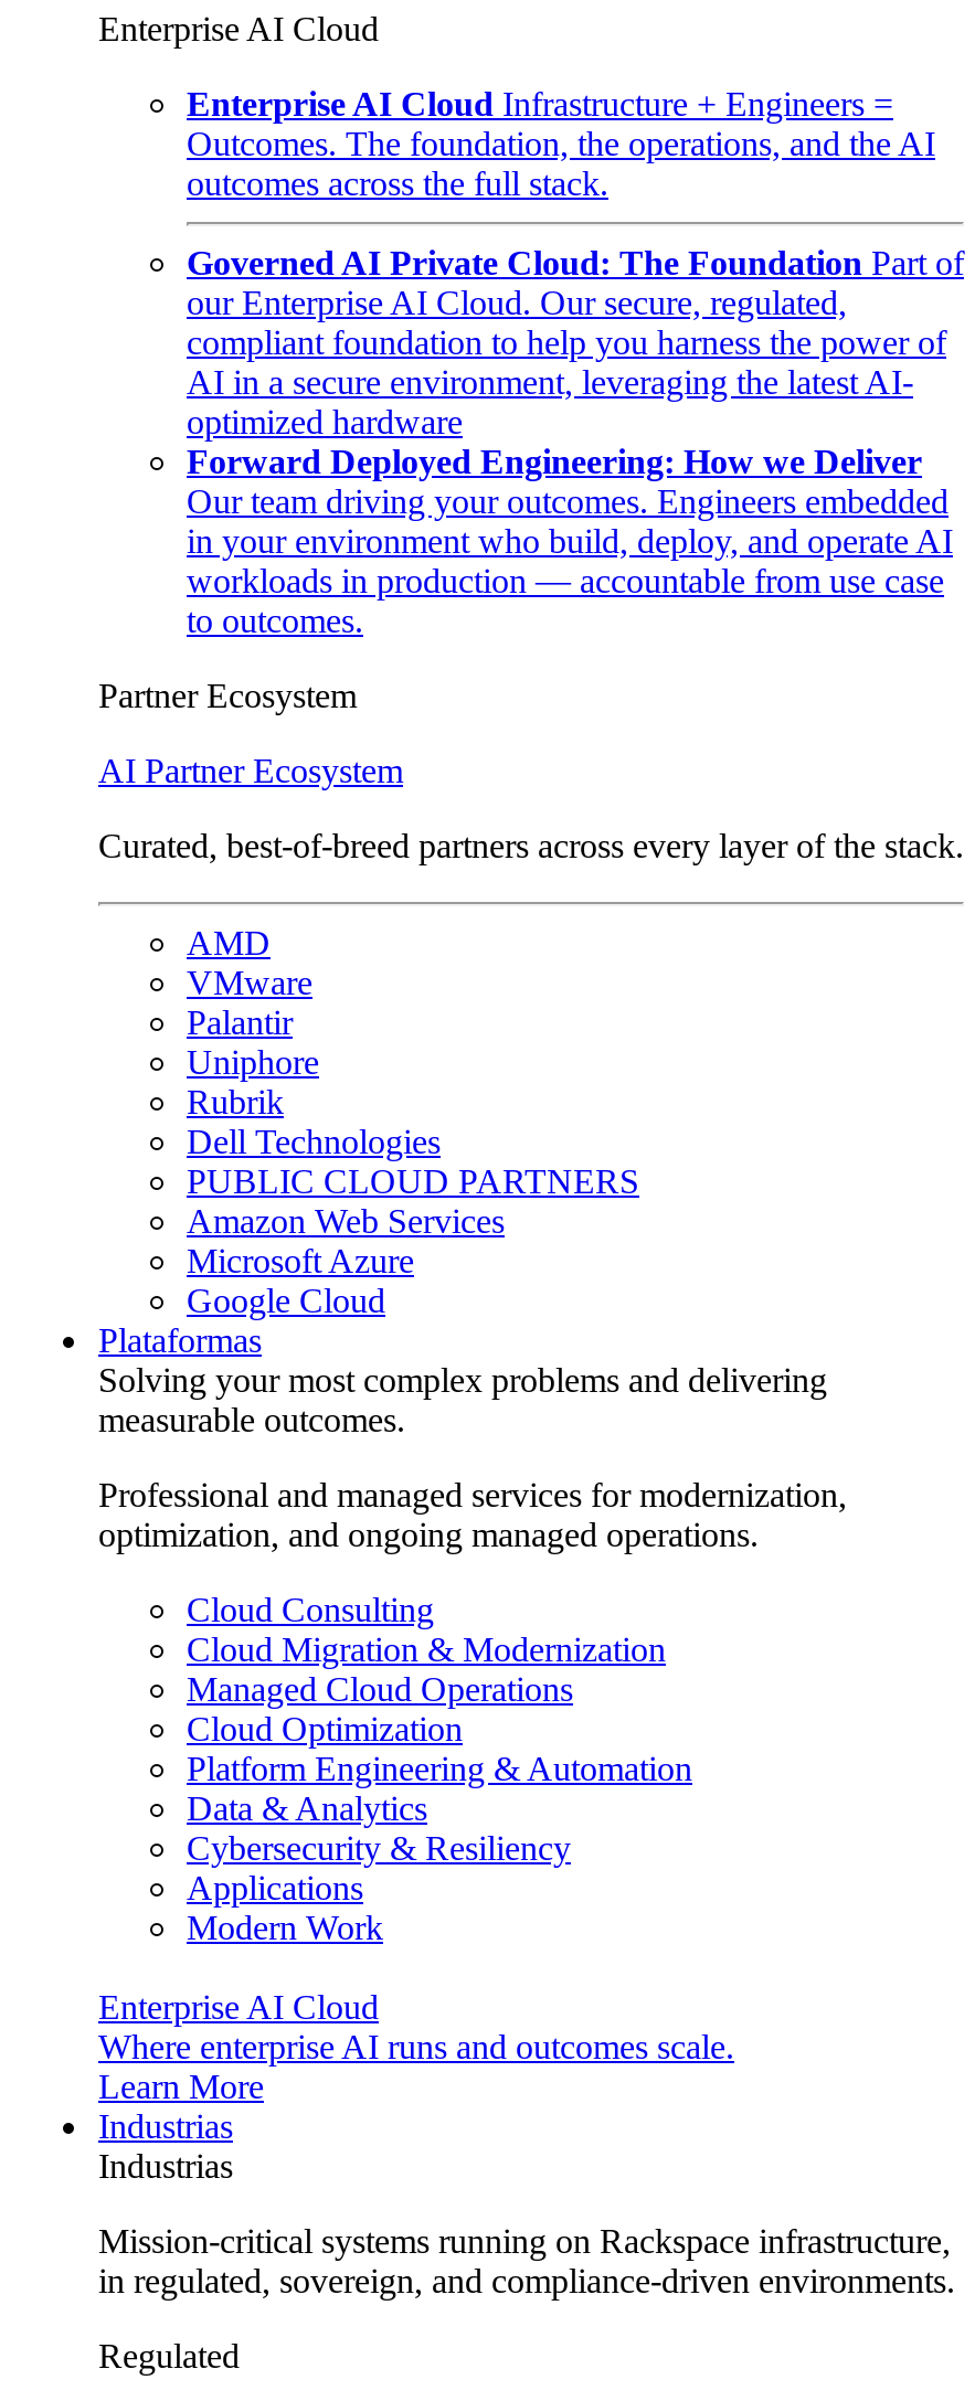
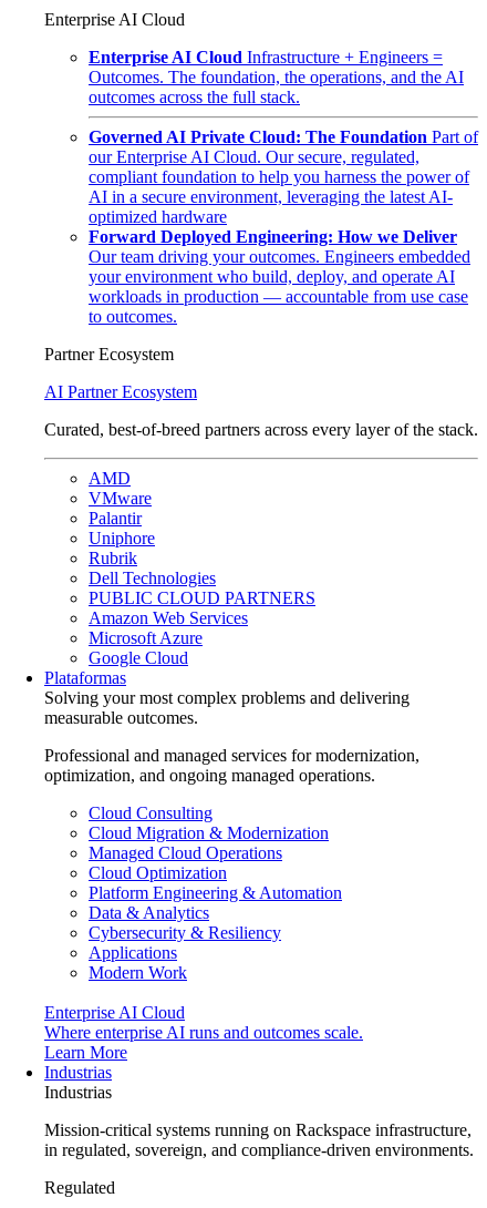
- in your environment who build, deploy, and operate AI
+ your environment who build, deploy, and operate AI
